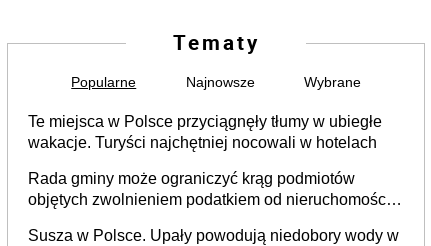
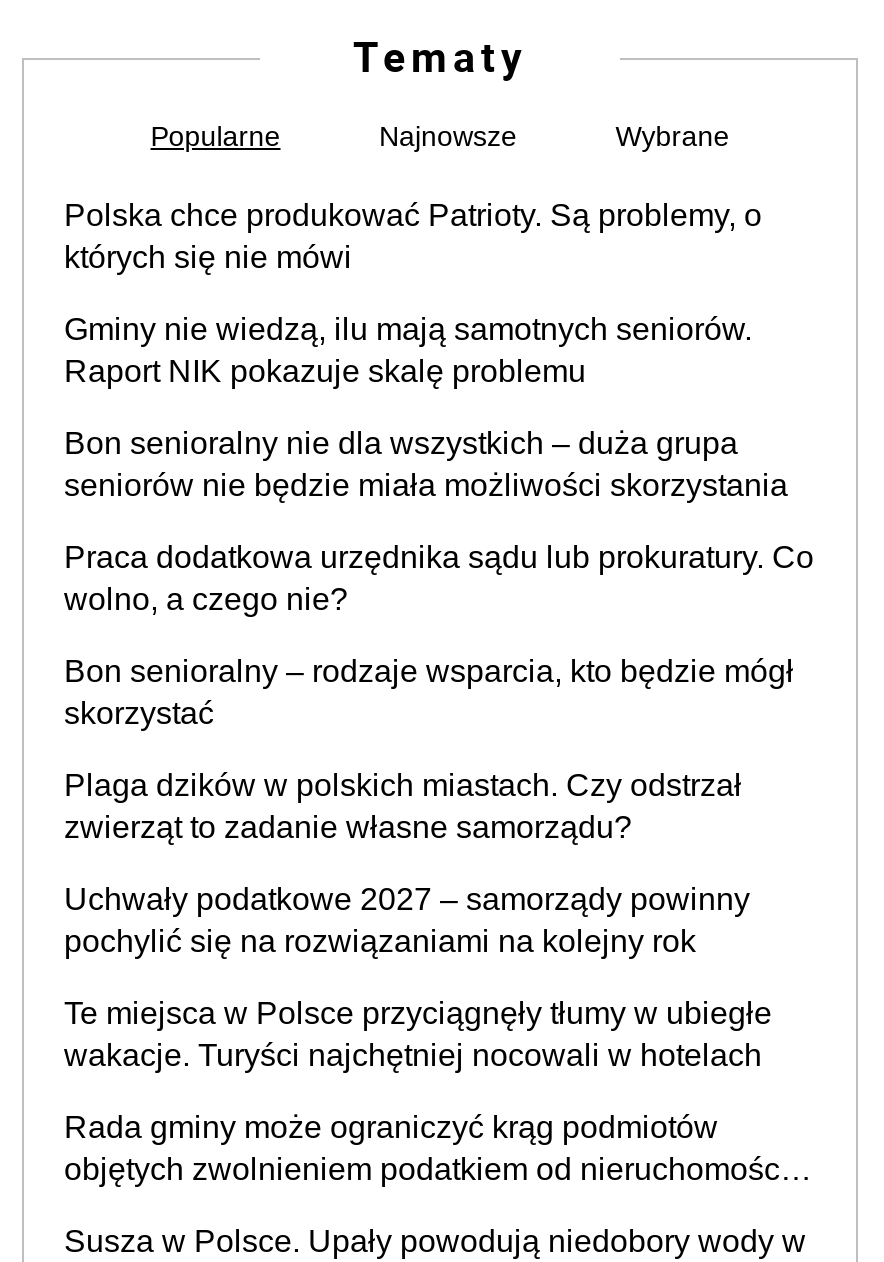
+ Polska chce produkować Patrioty. Są problemy, o
+ których się nie mówi
+ Gminy nie wiedzą, ilu mają samotnych seniorów.
+ Raport NIK pokazuje skalę problemu
+ Bon senioralny nie dla wszystkich – duża grupa
+ seniorów nie będzie miała możliwości skorzystania
+ Praca dodatkowa urzędnika sądu lub prokuratury. Co
+ wolno, a czego nie?
+ Bon senioralny – rodzaje wsparcia, kto będzie mógł
+ skorzystać
+ Plaga dzików w polskich miastach. Czy odstrzał
+ zwierząt to zadanie własne samorządu?
+ Uchwały podatkowe 2027 – samorządy powinny
+ pochylić się na rozwiązaniami na kolejny rok
